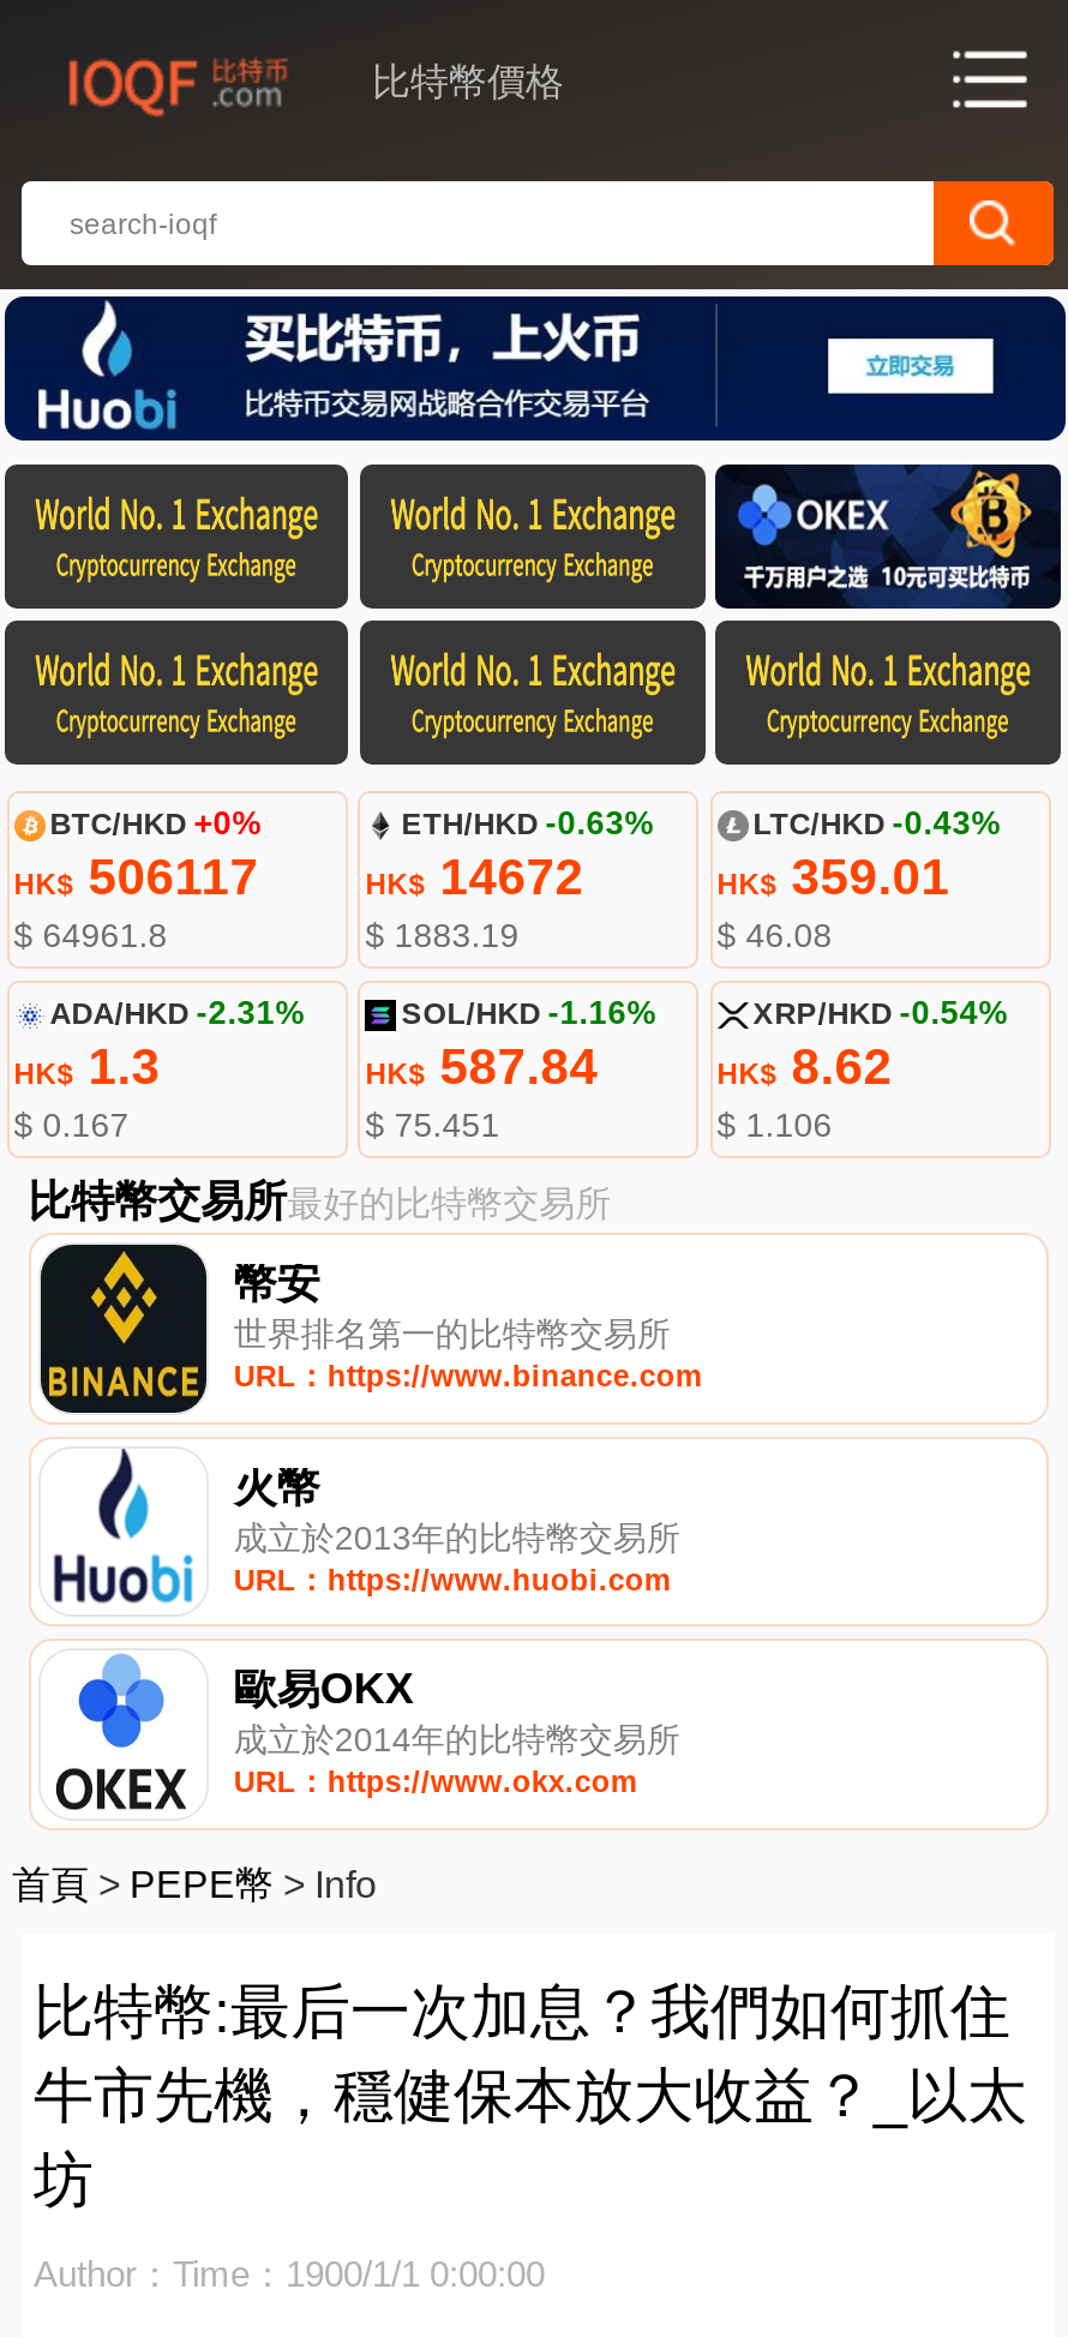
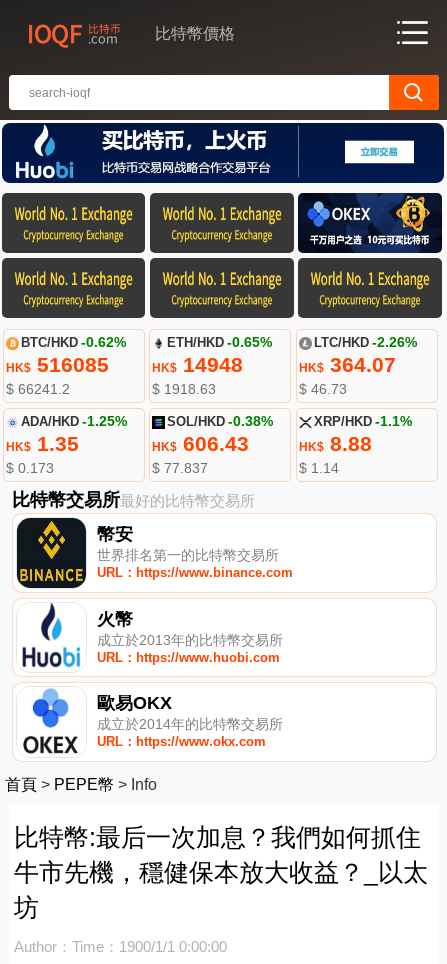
- BTC/HKD +0%
- HK$506117
- $ 64961.8
+ BTC/HKD -0.62%
+ HK$516085
+ $ 66241.2

- ETH/HKD -0.63%
- HK$14672
- $ 1883.19
+ ETH/HKD -0.65%
+ HK$14948
+ $ 1918.63

- LTC/HKD -0.43%
- HK$359.01
- $ 46.08
+ LTC/HKD -2.26%
+ HK$364.07
+ $ 46.73

- ADA/HKD -2.31%
- HK$1.3
- $ 0.167
+ ADA/HKD -1.25%
+ HK$1.35
+ $ 0.173

- SOL/HKD -1.16%
- HK$587.84
- $ 75.451
+ SOL/HKD -0.38%
+ HK$606.43
+ $ 77.837

- XRP/HKD -0.54%
- HK$8.62
- $ 1.106
+ XRP/HKD -1.1%
+ HK$8.88
+ $ 1.14
